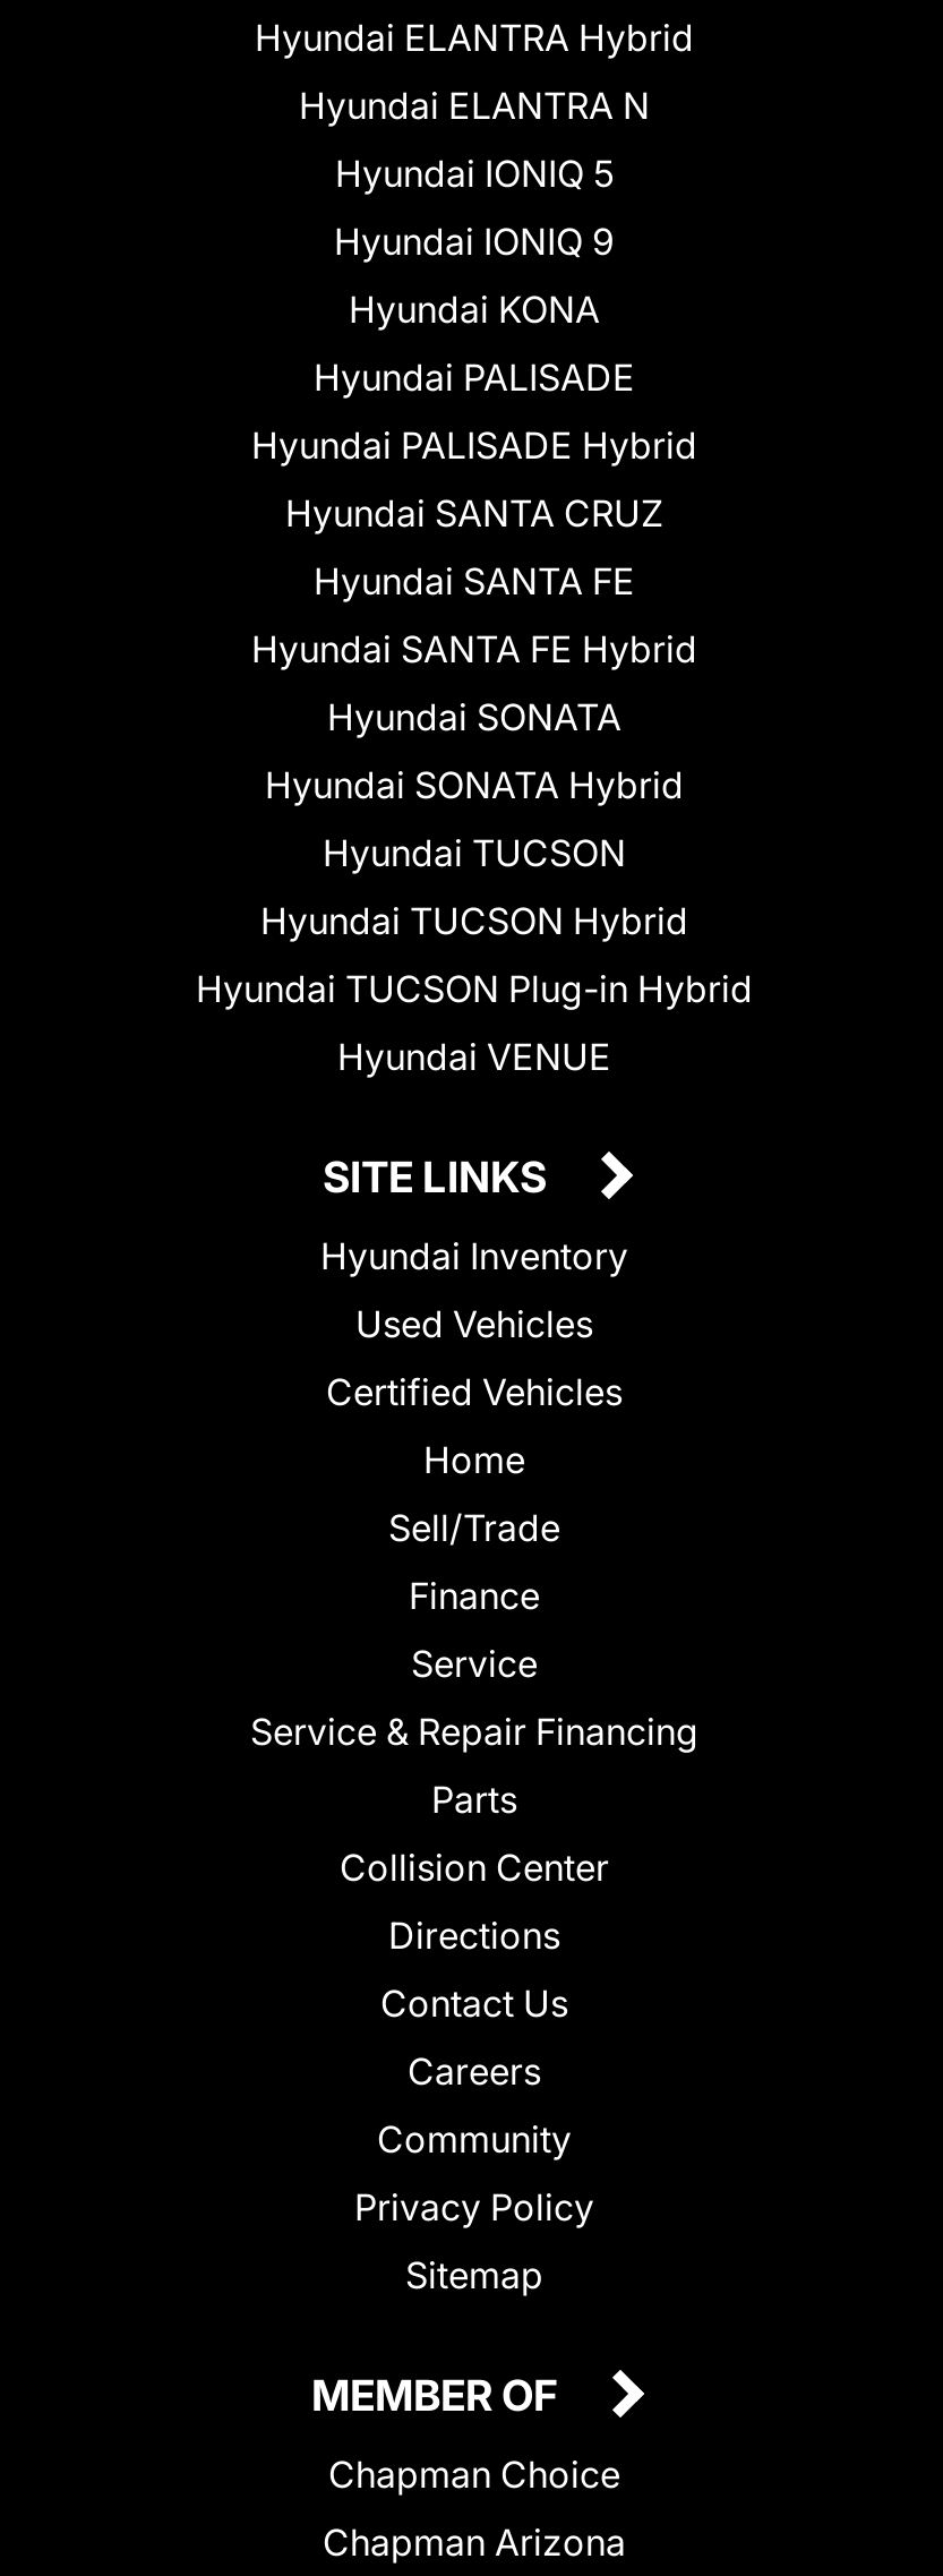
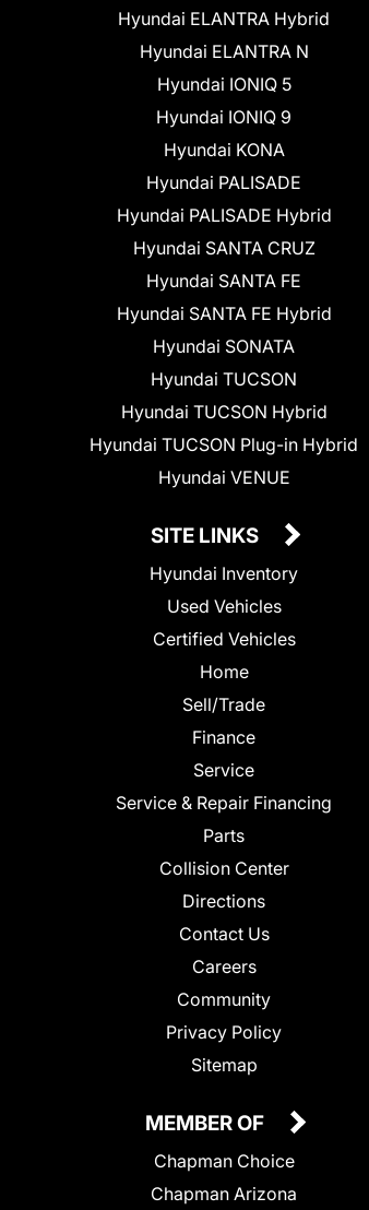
- Hyundai SONATA Hybrid
